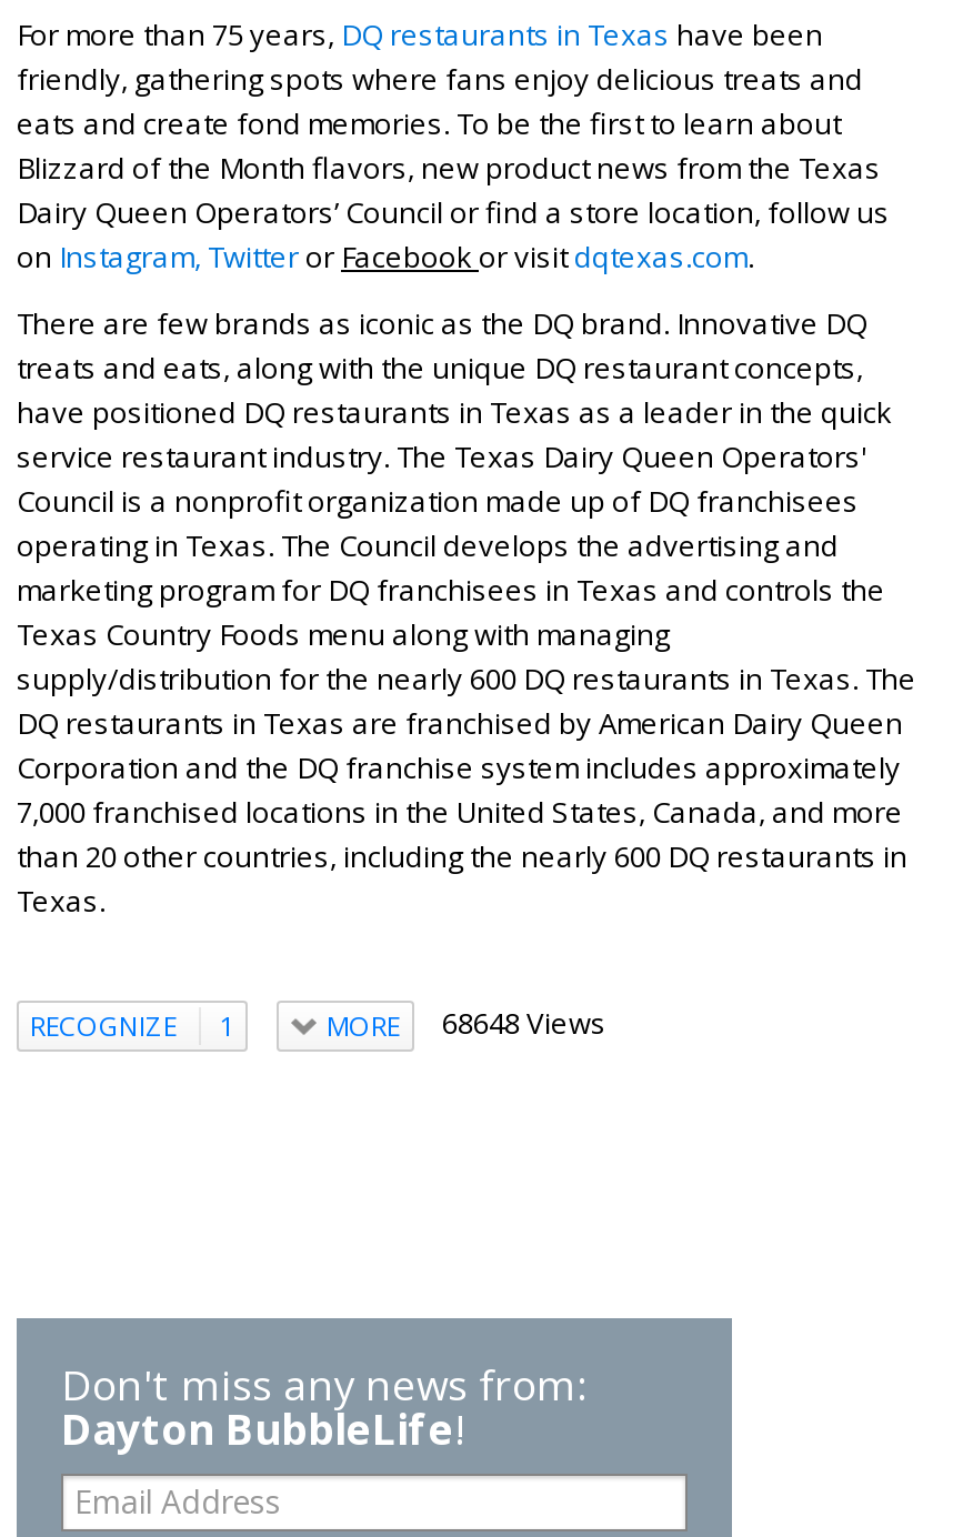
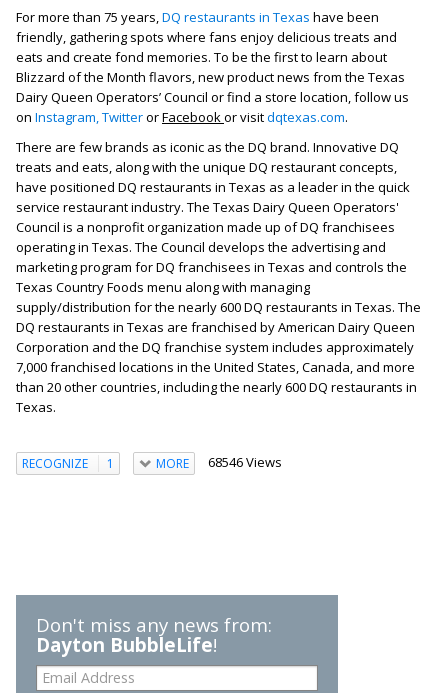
- MORE 68648 Views
+ MORE 68546 Views
